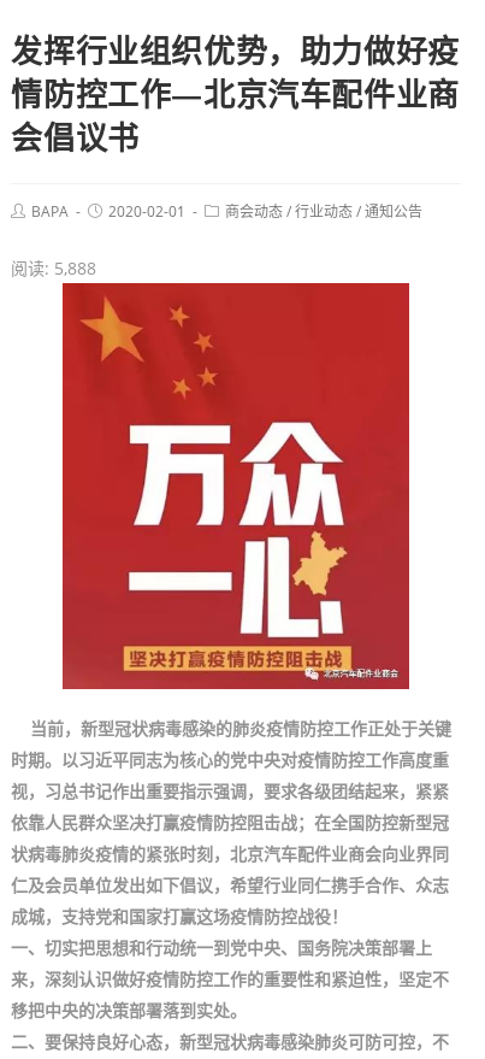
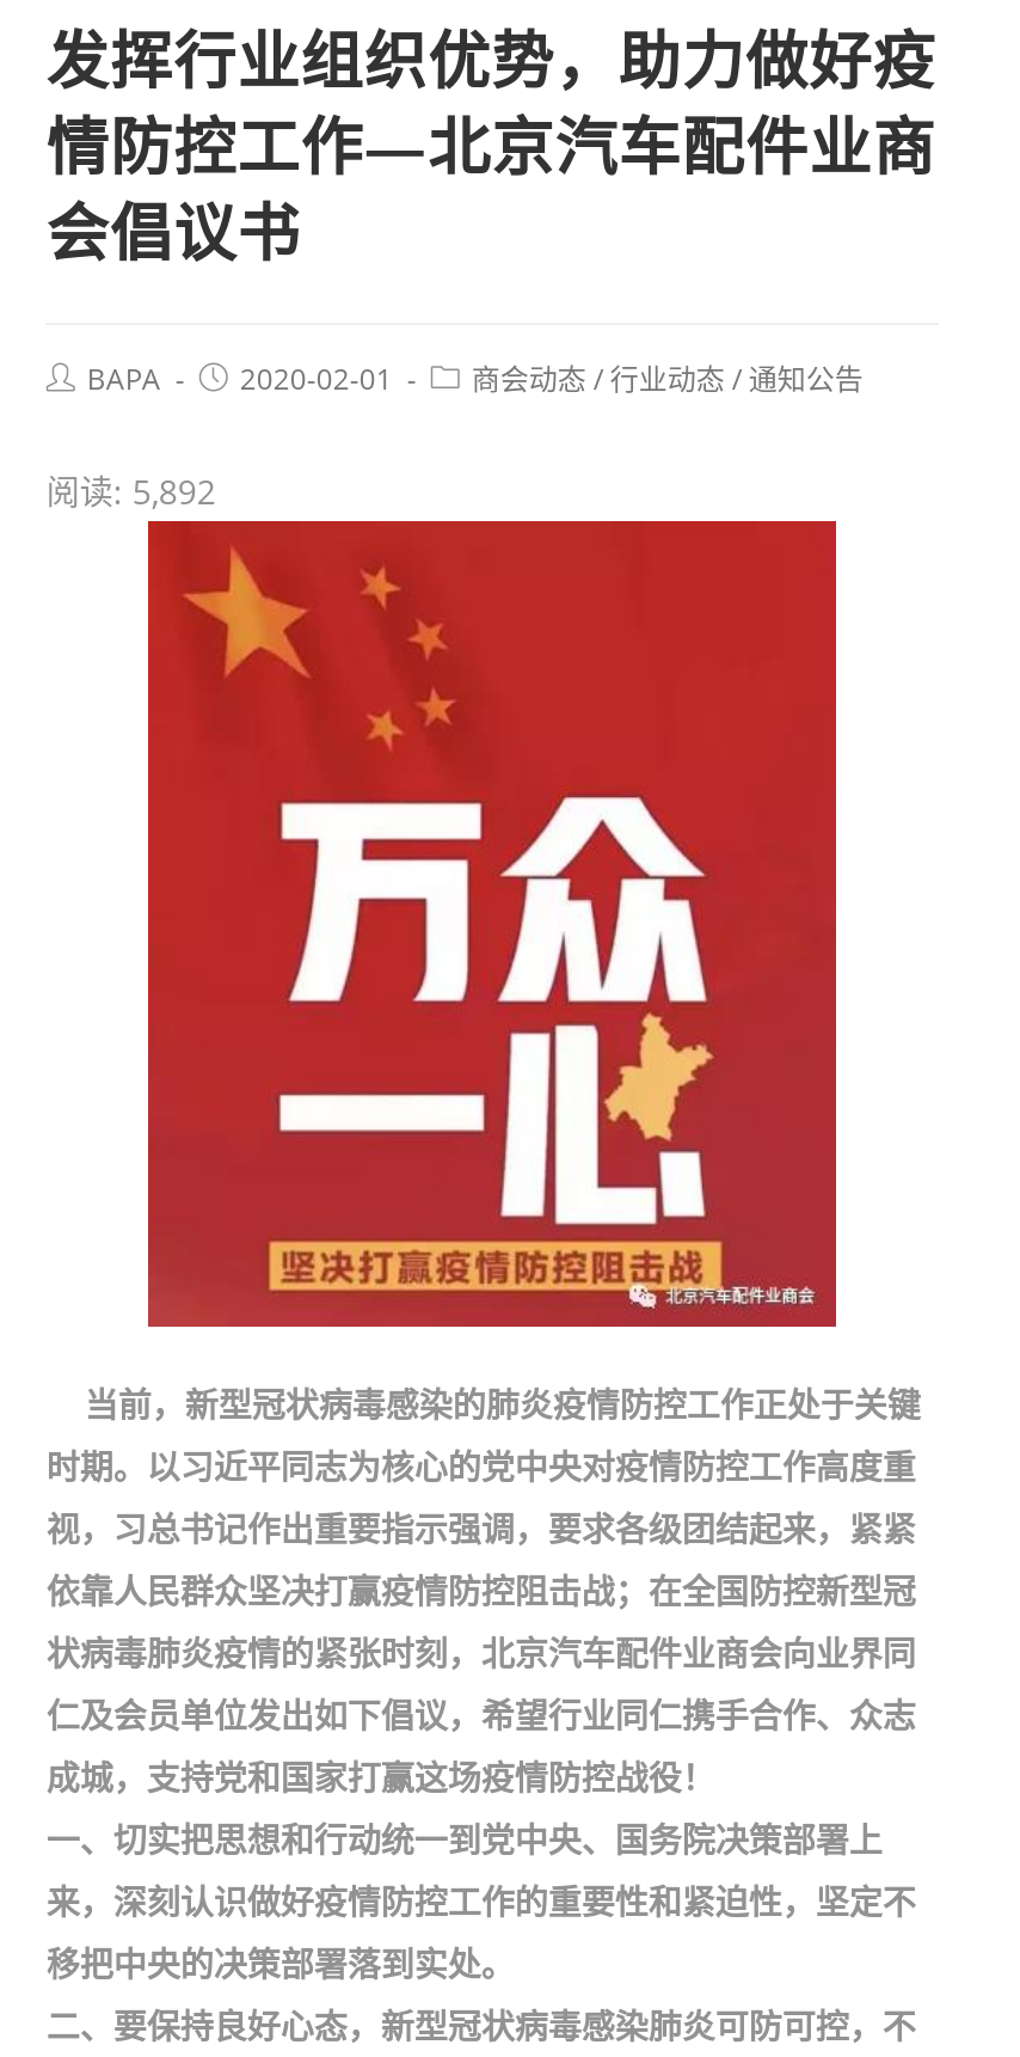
- 阅读: 5,888
+ 阅读: 5,892
